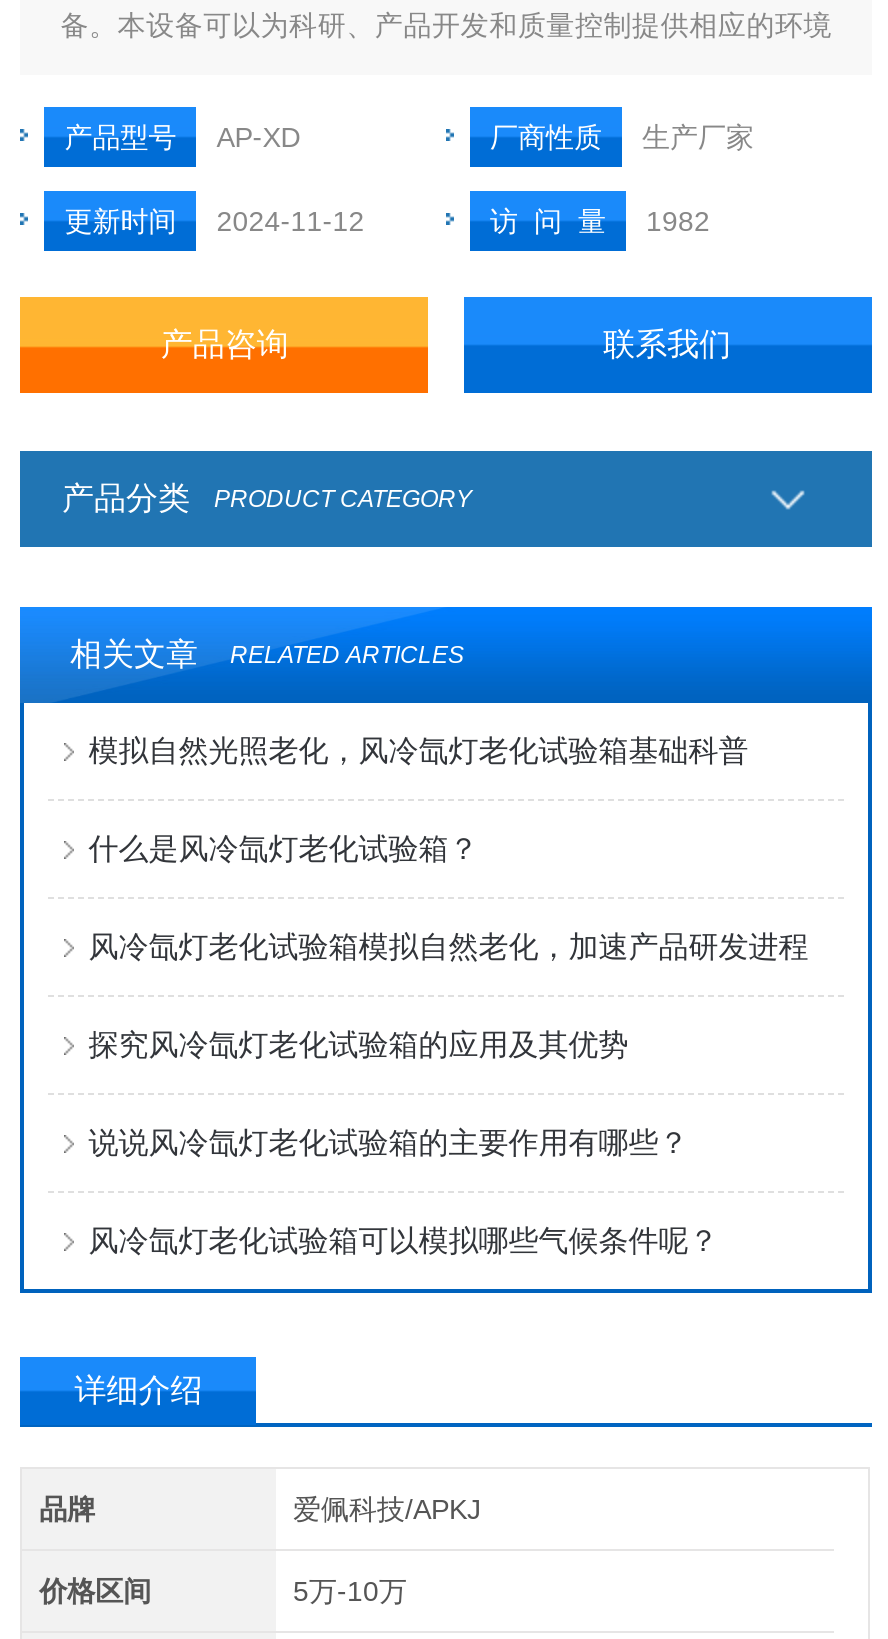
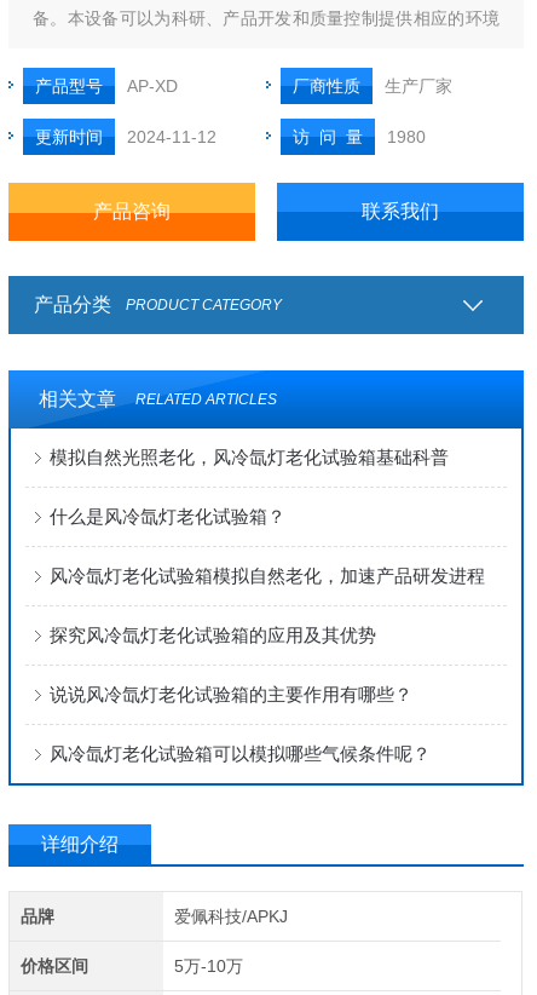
- 访 问 量 1982
+ 访 问 量 1980
